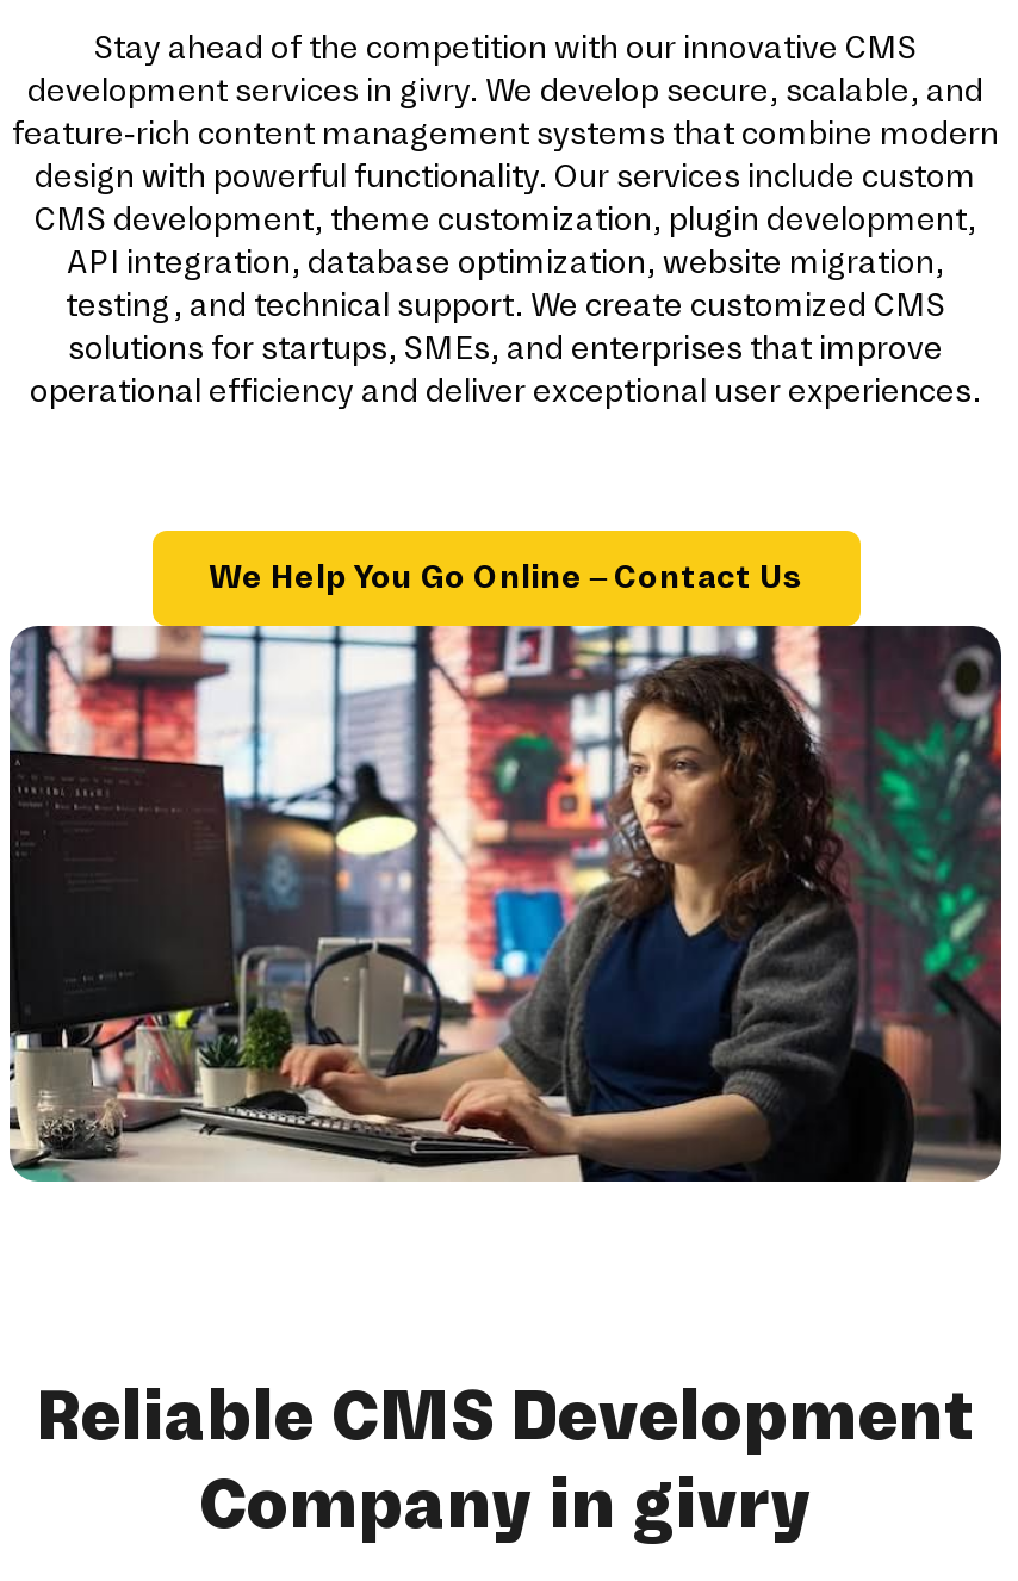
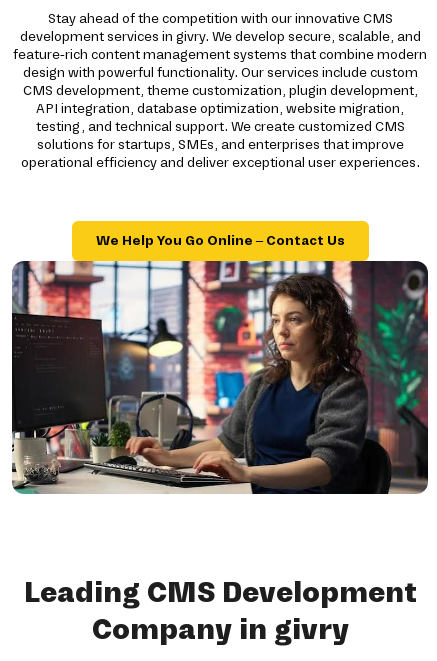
- Reliable CMS Development
+ Leading CMS Development
